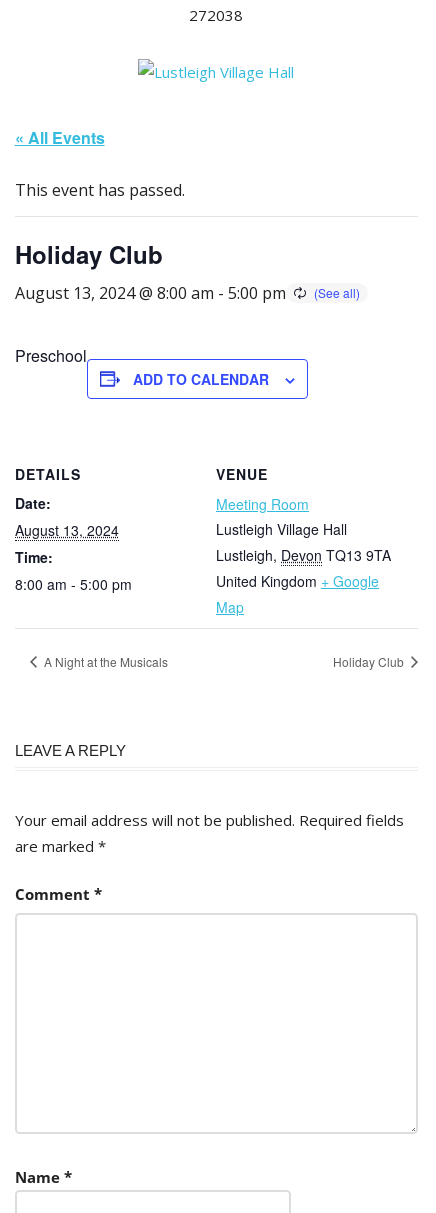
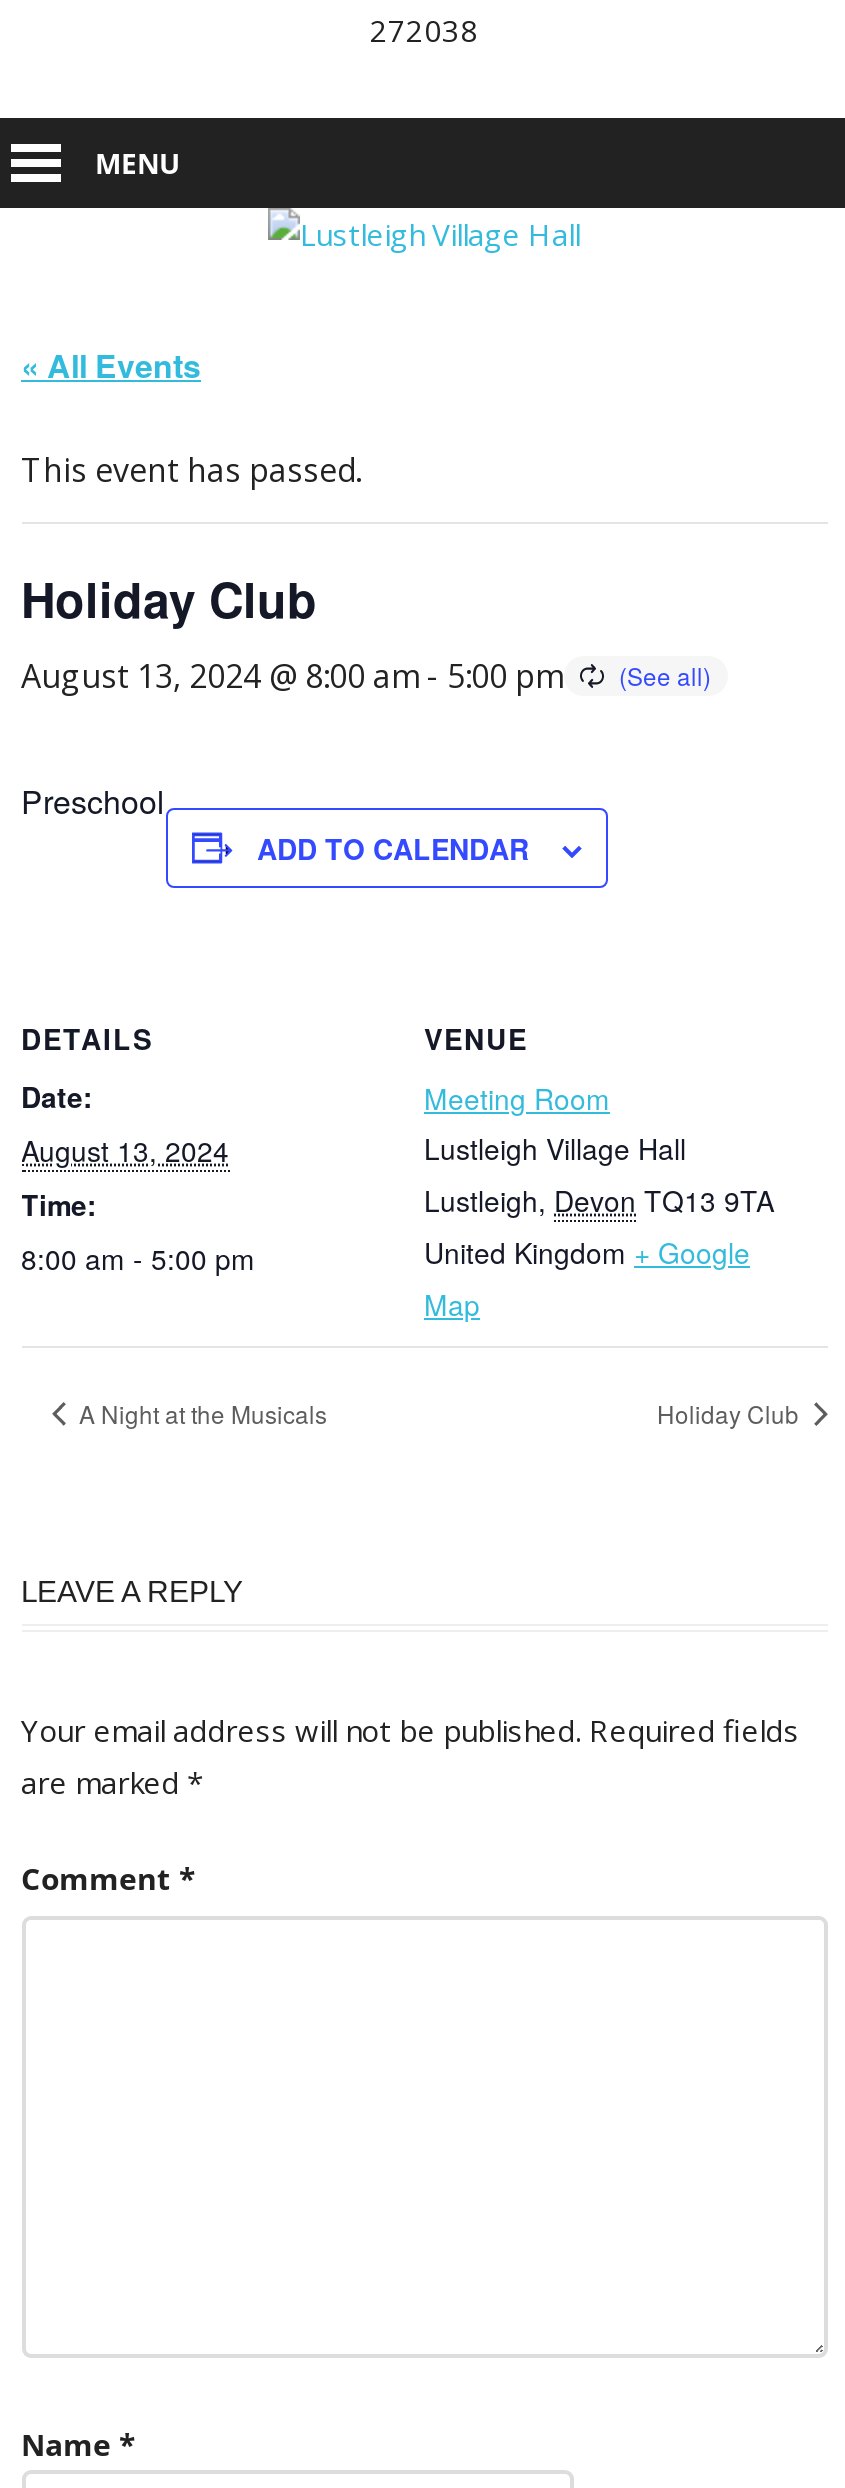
+ MENU
